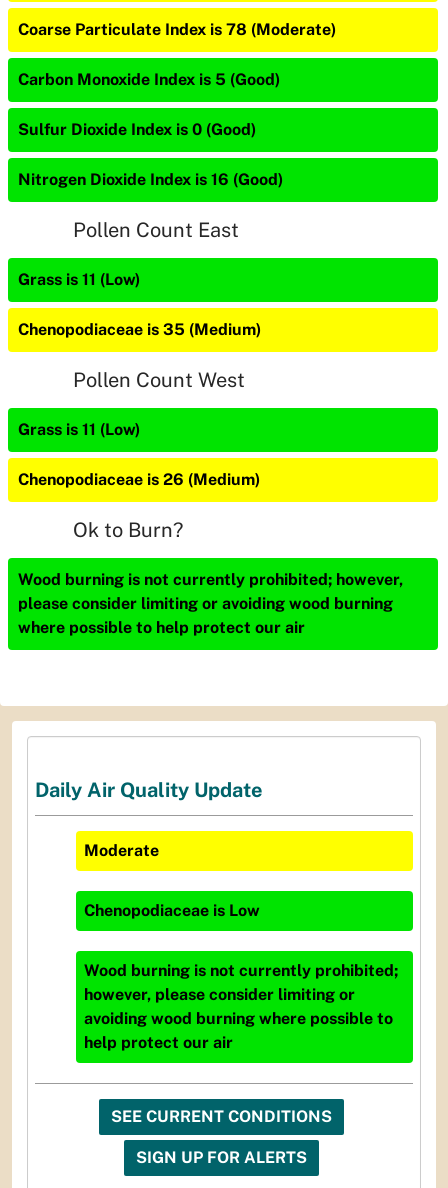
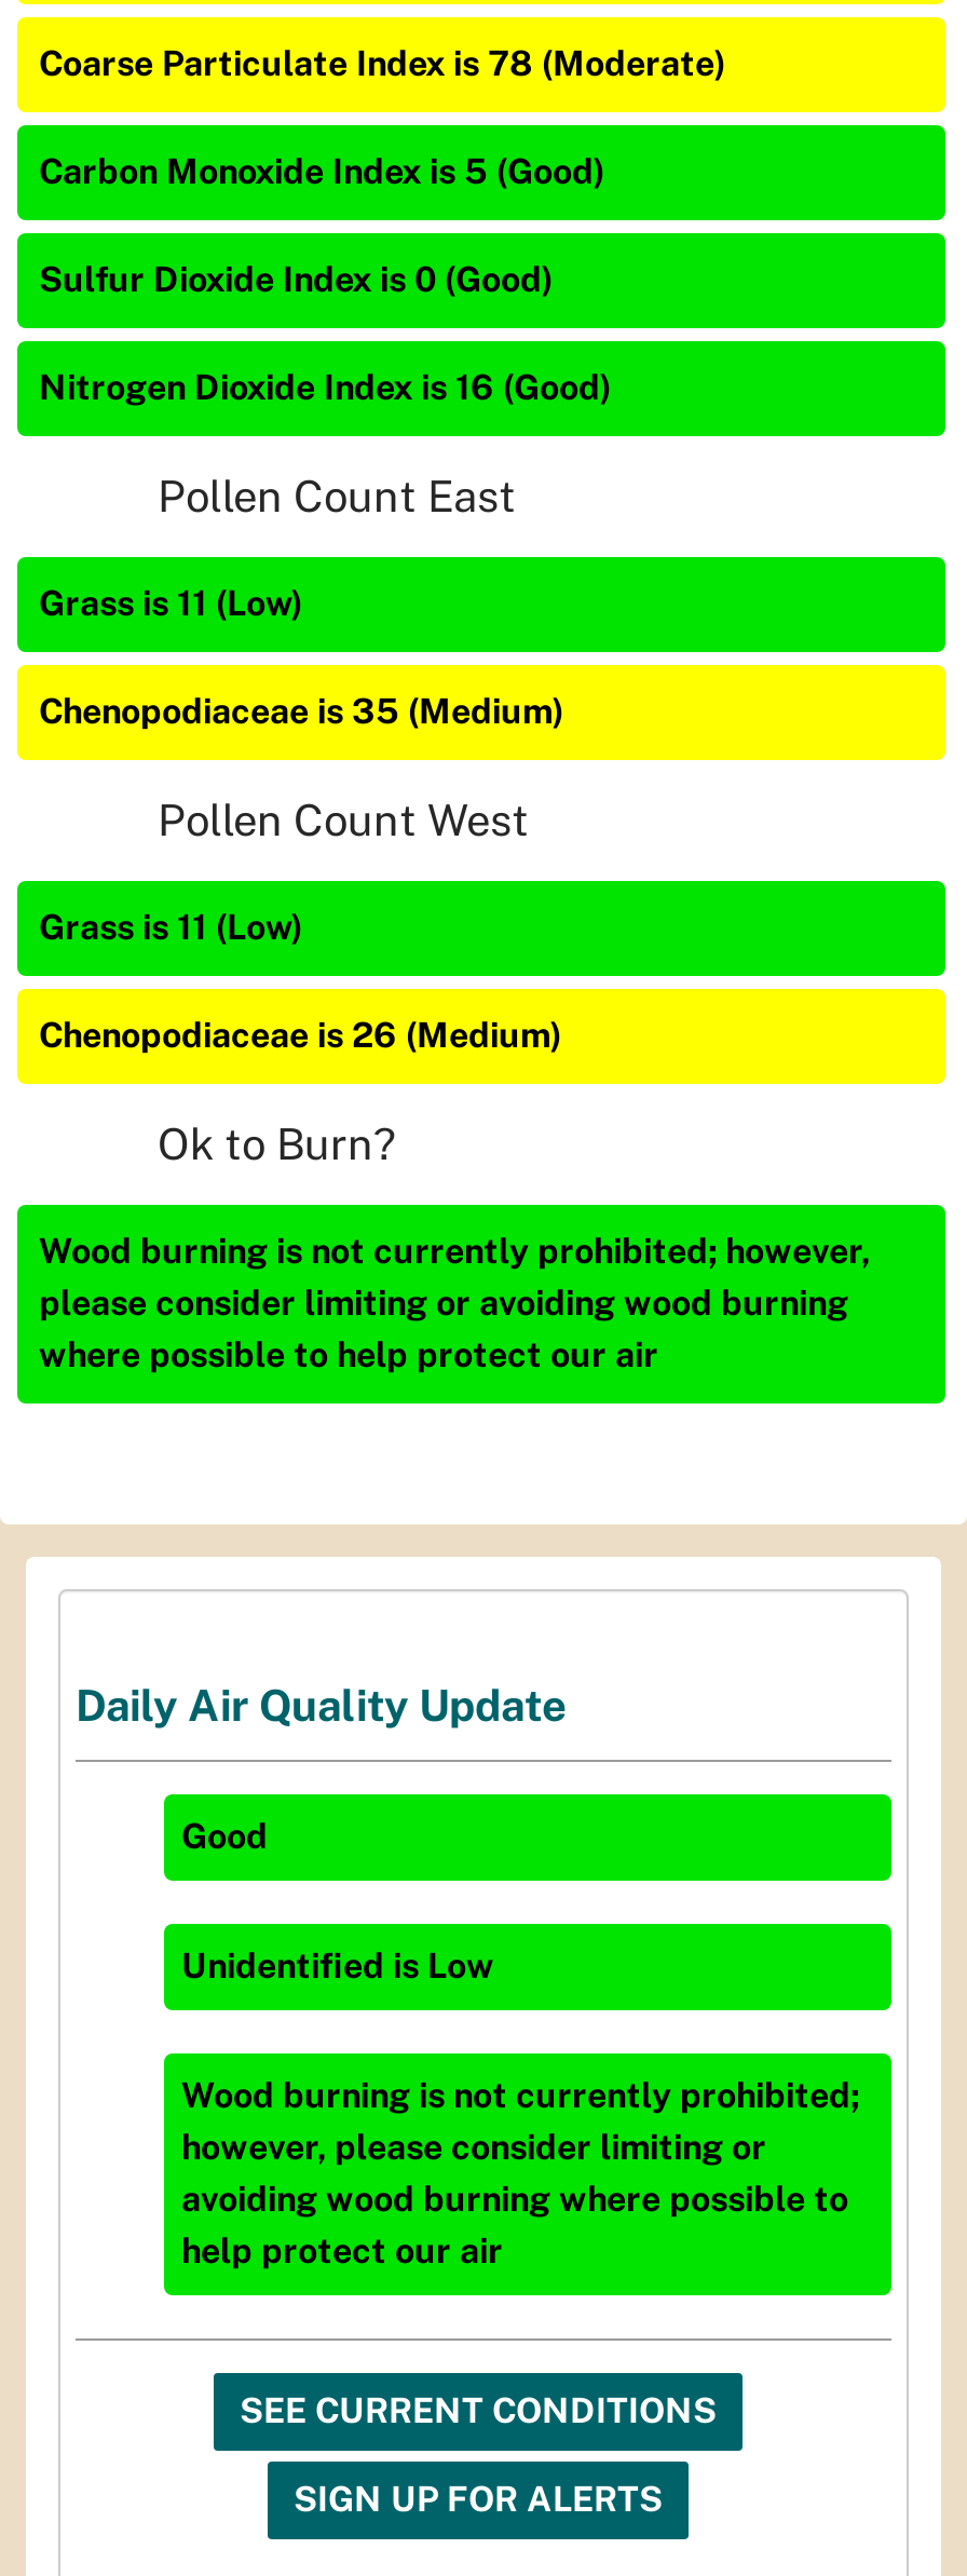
- Moderate
+ Good

- Chenopodiaceae is Low
+ Unidentified is Low
